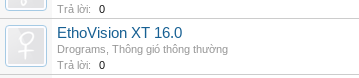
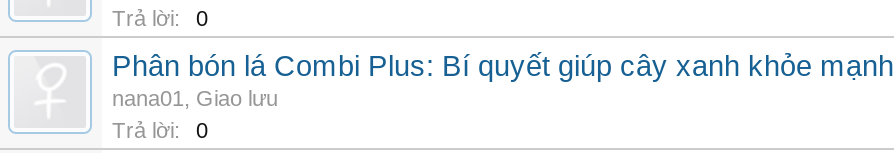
- EthoVision XT 16.0
- Drograms, Thông gió thông thường
+ Phân bón lá Combi Plus: Bí quyết giúp cây xanh khỏe mạnh
+ nana01, Giao lưu
